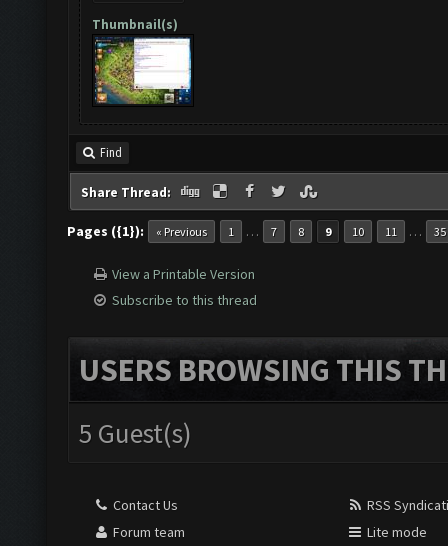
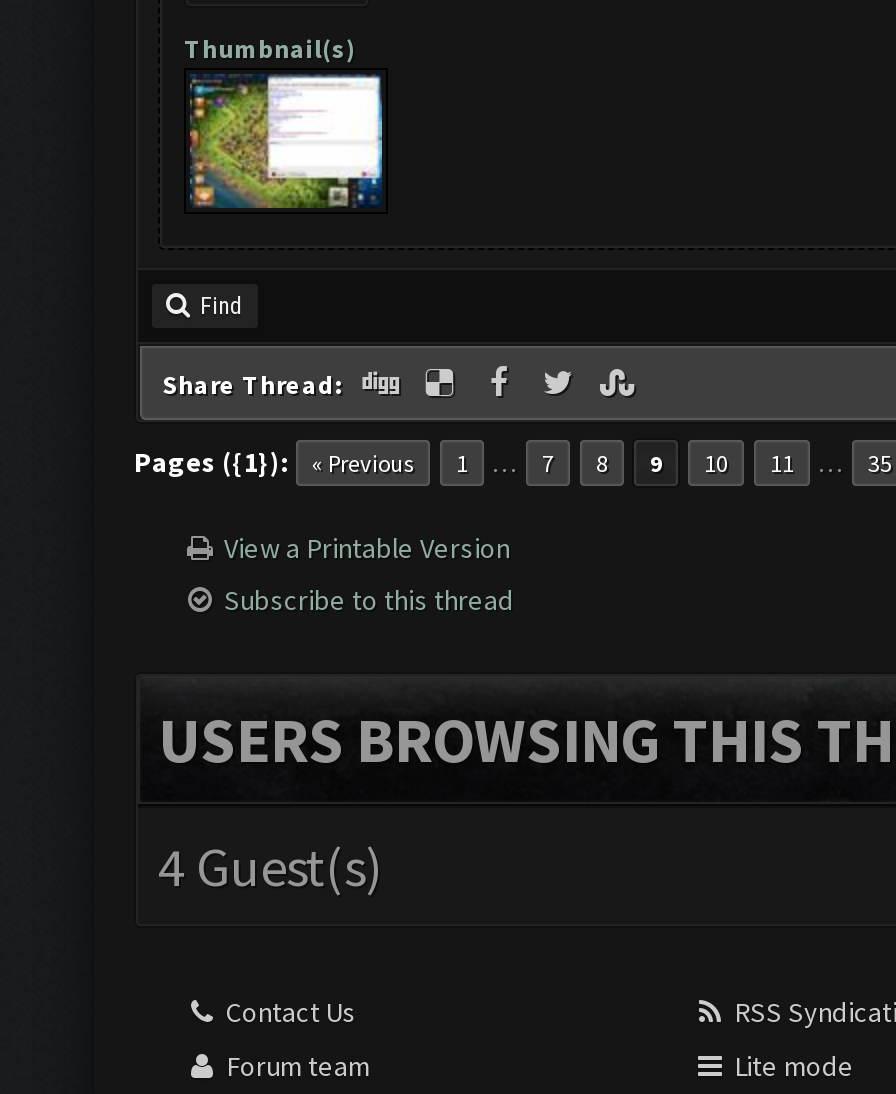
- 5 Guest(s)
+ 4 Guest(s)
